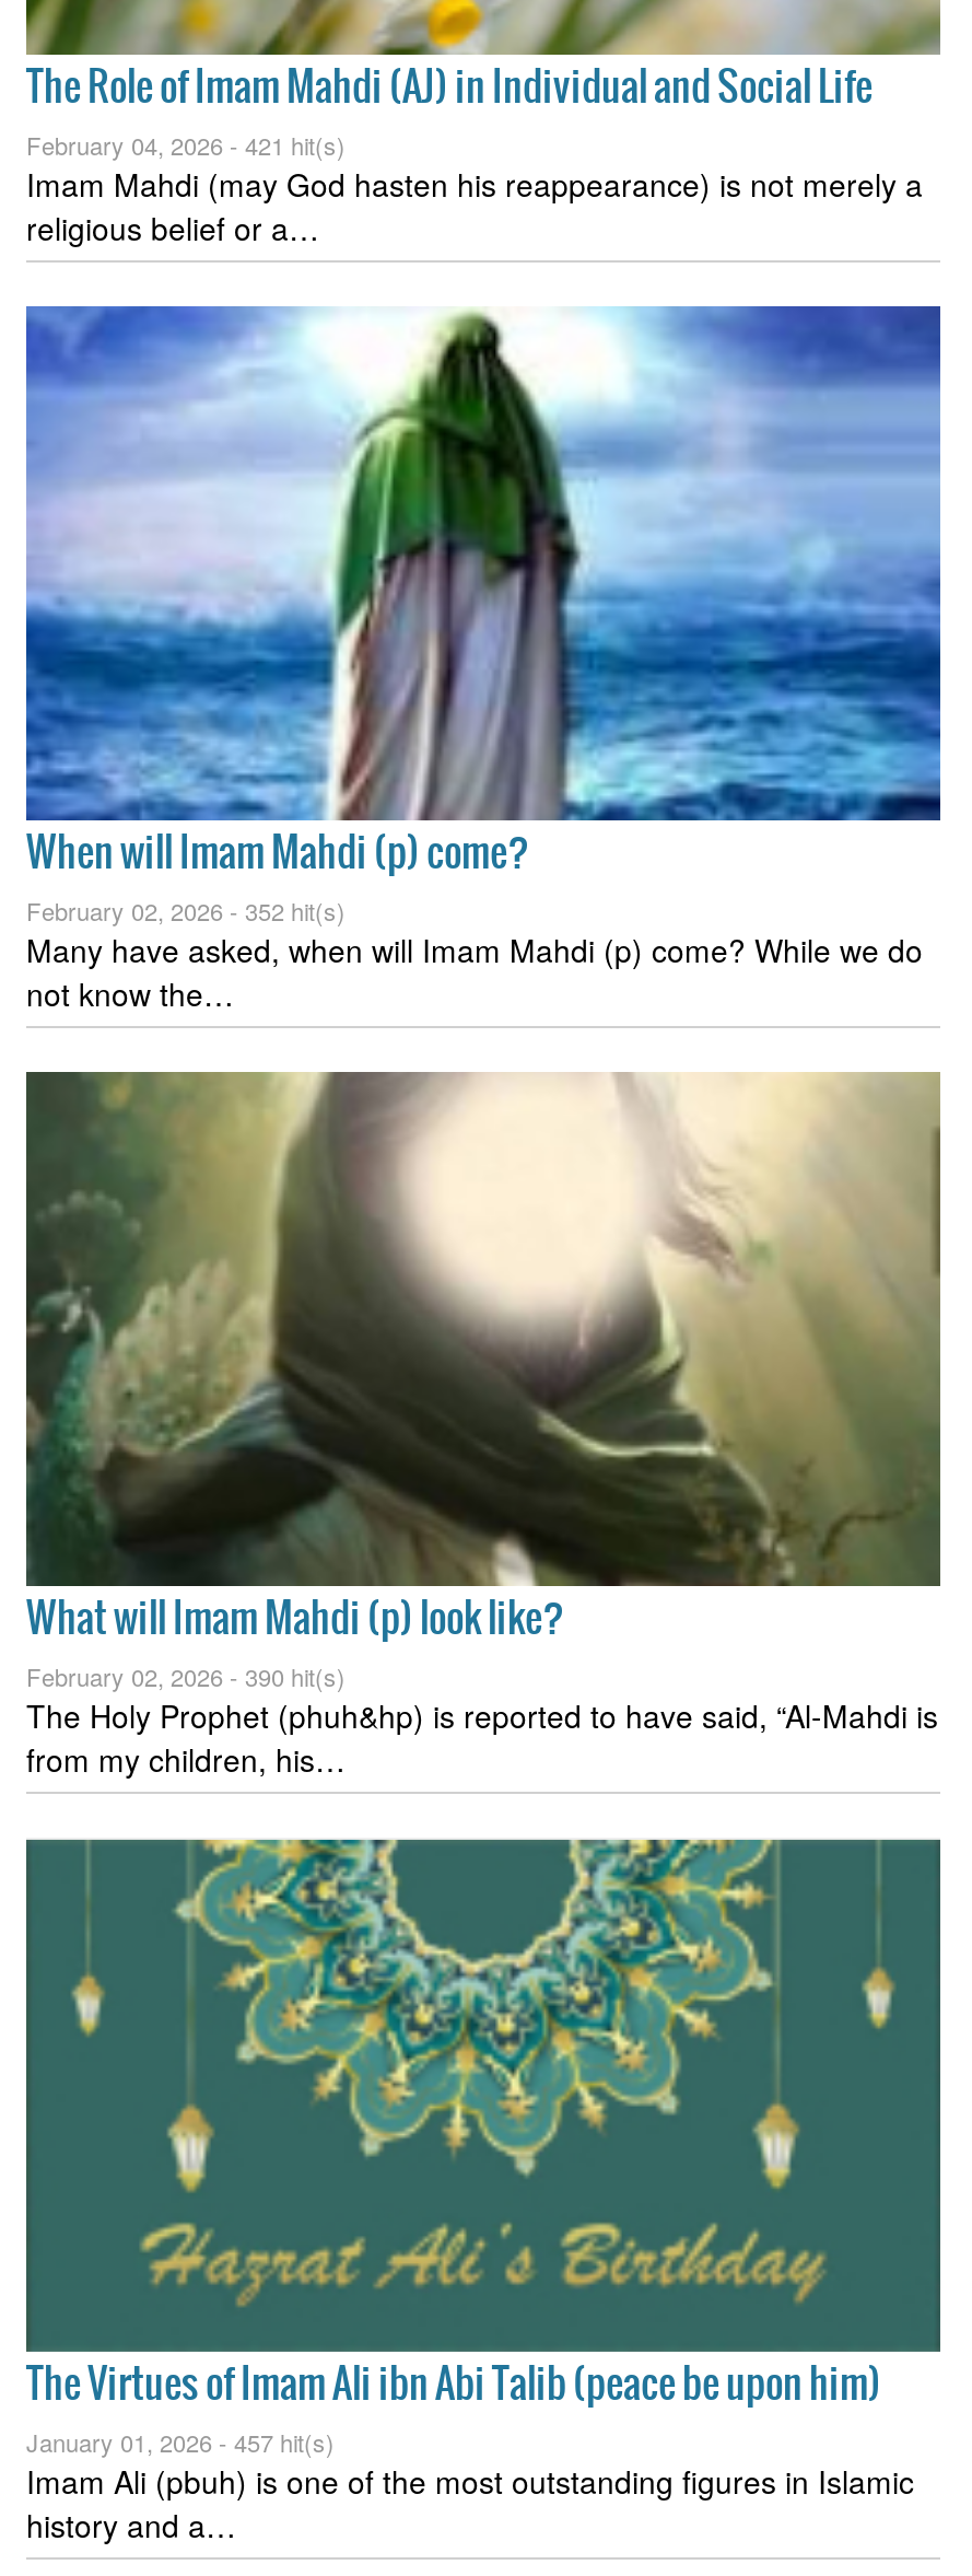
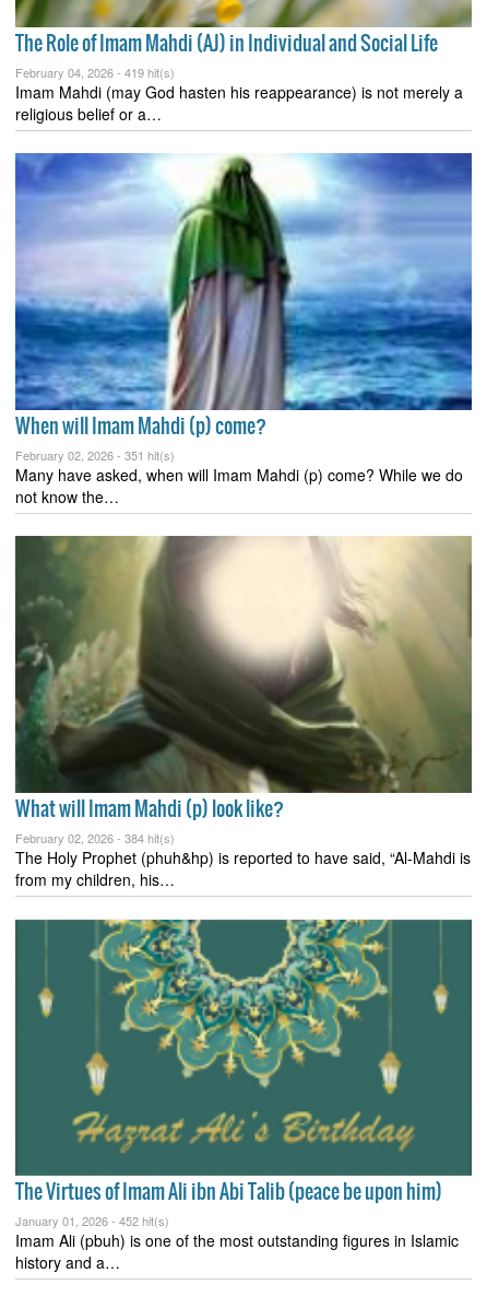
- February 04, 2026 - 421 hit(s)
+ February 04, 2026 - 419 hit(s)

- February 02, 2026 - 352 hit(s)
+ February 02, 2026 - 351 hit(s)

- February 02, 2026 - 390 hit(s)
+ February 02, 2026 - 384 hit(s)

- January 01, 2026 - 457 hit(s)
+ January 01, 2026 - 452 hit(s)
